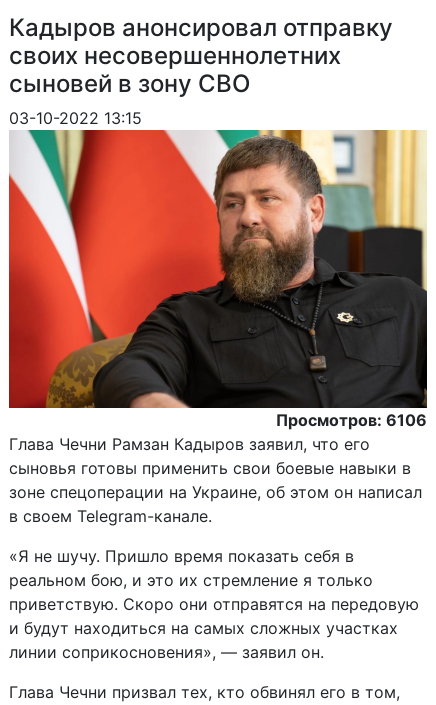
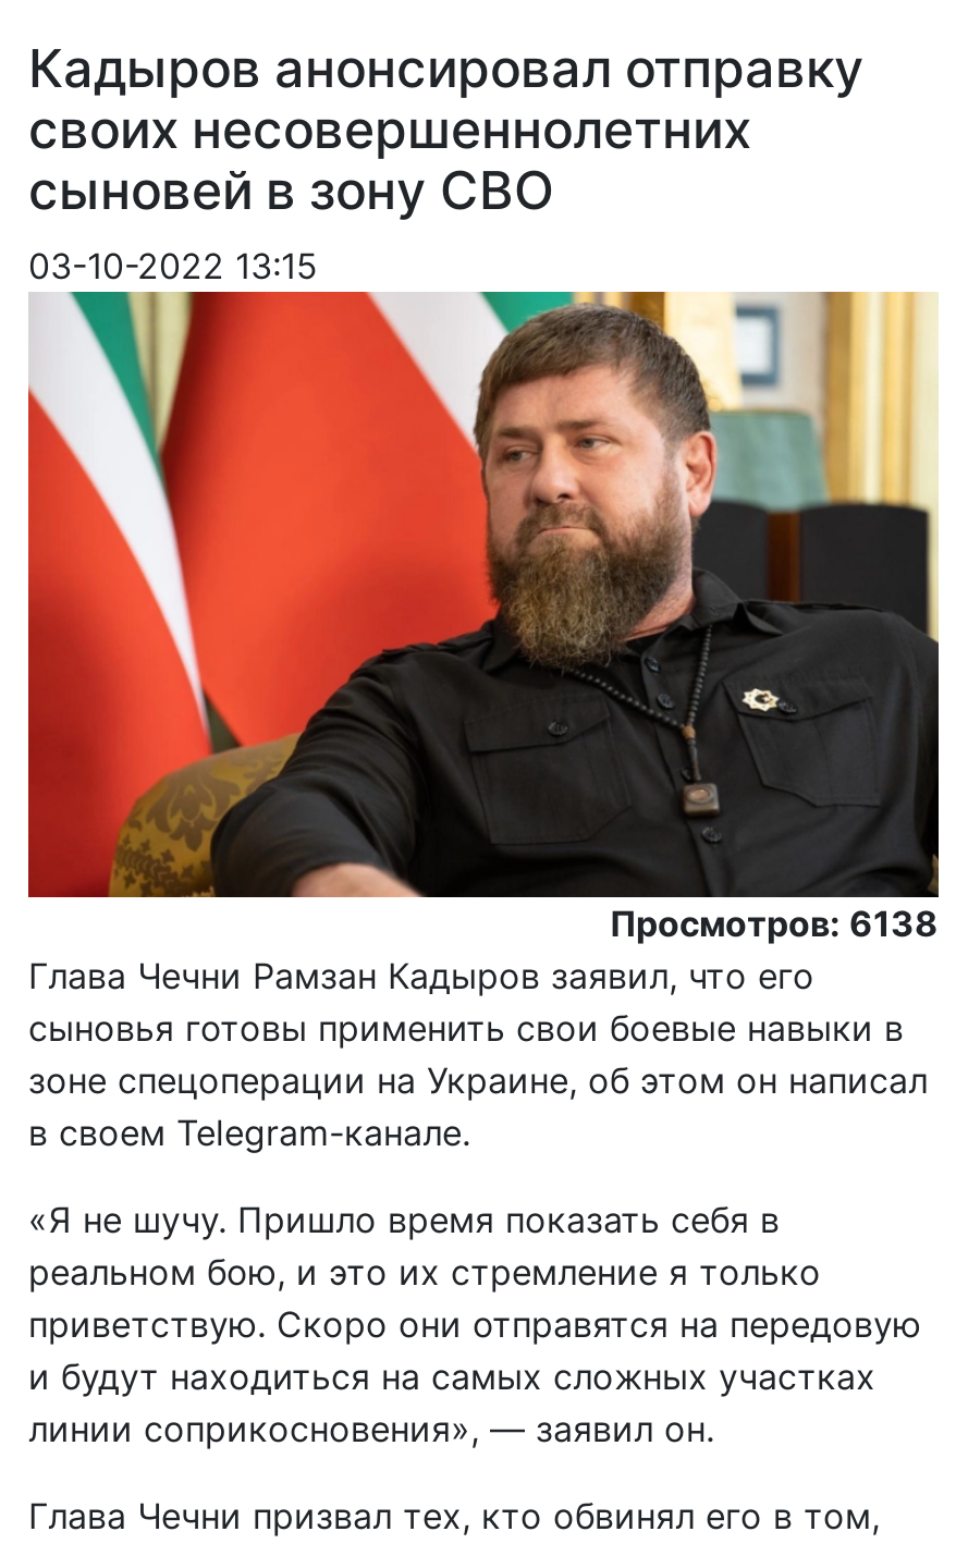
- Просмотров: 6106
+ Просмотров: 6138
